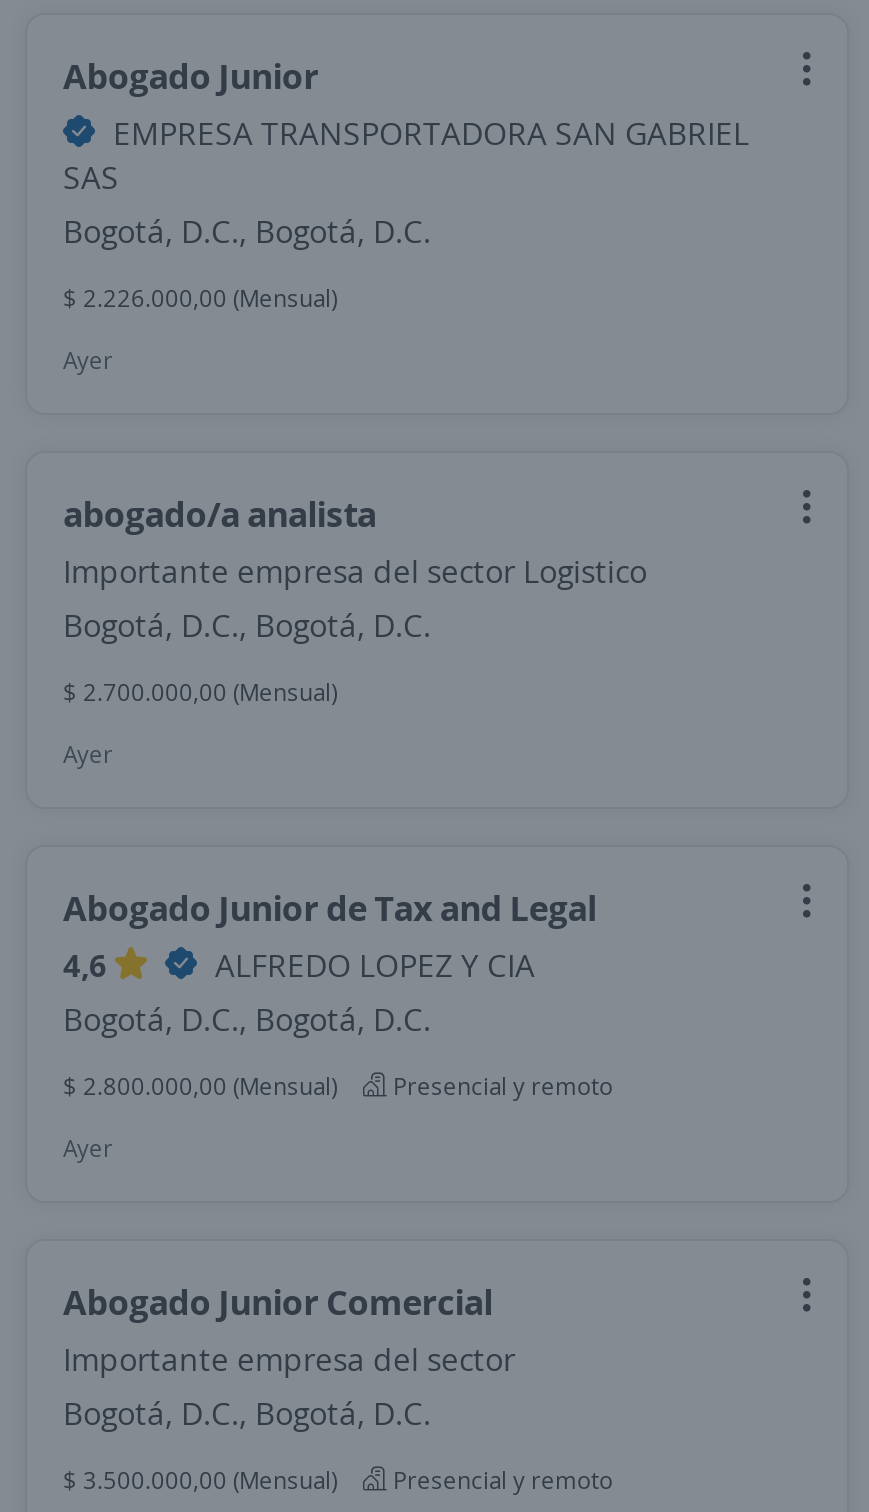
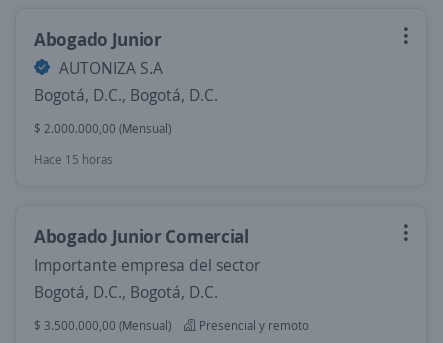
- EMPRESA TRANSPORTADORA SAN GABRIEL
- SAS
+ AUTONIZA S.A

- $ 2.226.000,00 (Mensual)
- Ayer
- abogado/a analista
- Importante empresa del sector Logistico
- Bogotá, D.C., Bogotá, D.C.
- $ 2.700.000,00 (Mensual)
- Ayer
- Abogado Junior de Tax and Legal
- 4,6
- ALFREDO LOPEZ Y CIA
- Bogotá, D.C., Bogotá, D.C.
- $ 2.800.000,00 (Mensual)
- Presencial y remoto
- Ayer
+ $ 2.000.000,00 (Mensual)
+ Hace 15 horas
